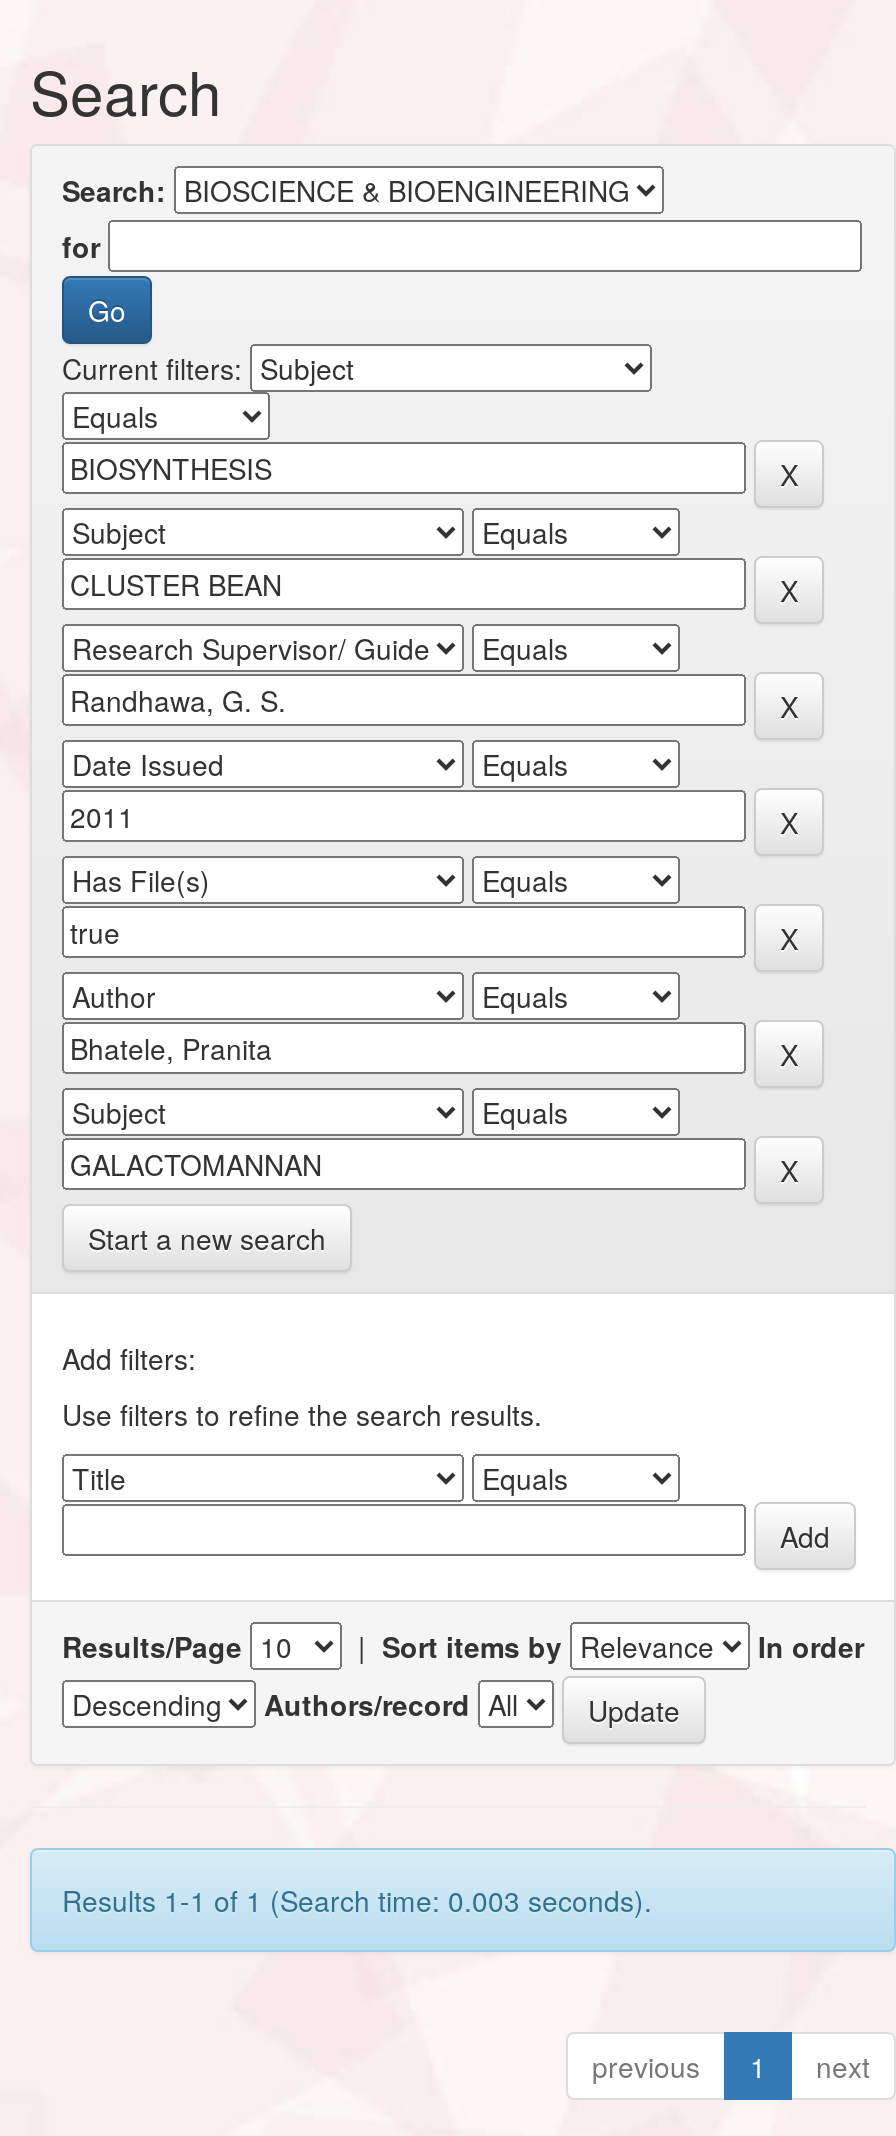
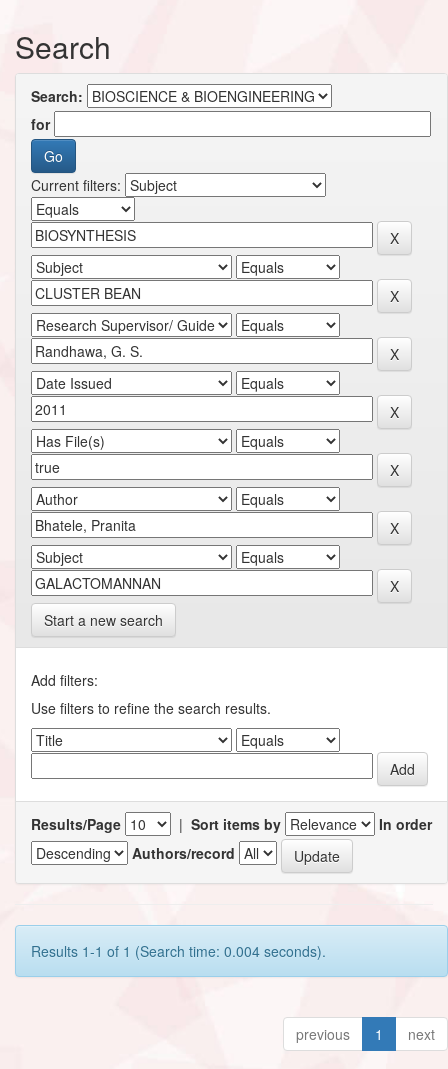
- Results 1-1 of 1 (Search time: 0.003 seconds).
+ Results 1-1 of 1 (Search time: 0.004 seconds).
